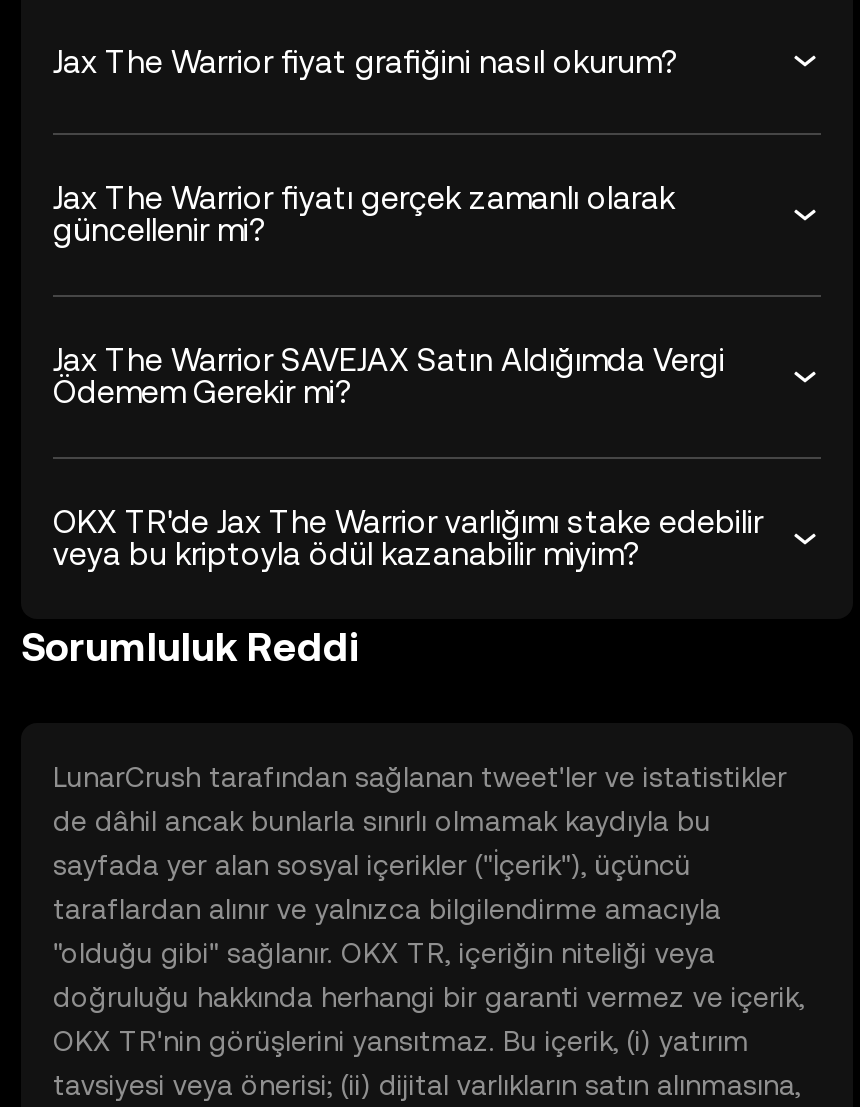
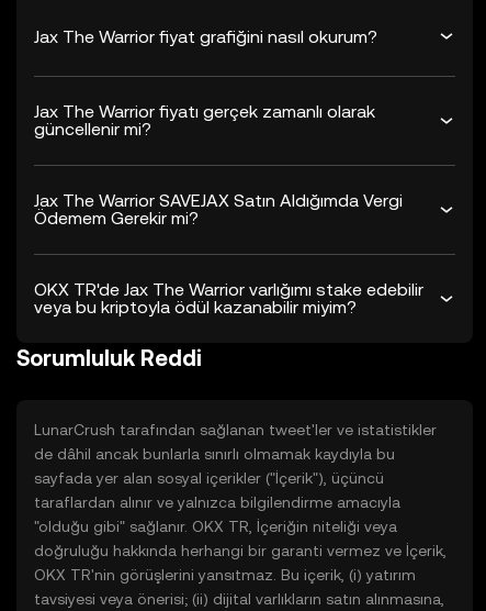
- "olduğu gibi" sağlanır. OKX TR, içeriğin niteliği veya
+ "olduğu gibi" sağlanır. OKX TR, İçeriğin niteliği veya

- doğruluğu hakkında herhangi bir garanti vermez ve içerik,
+ doğruluğu hakkında herhangi bir garanti vermez ve İçerik,
